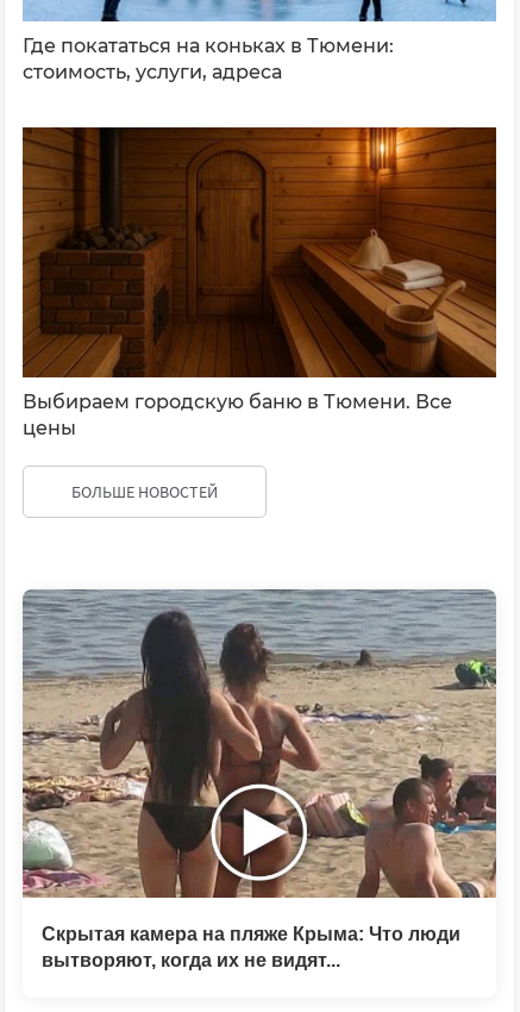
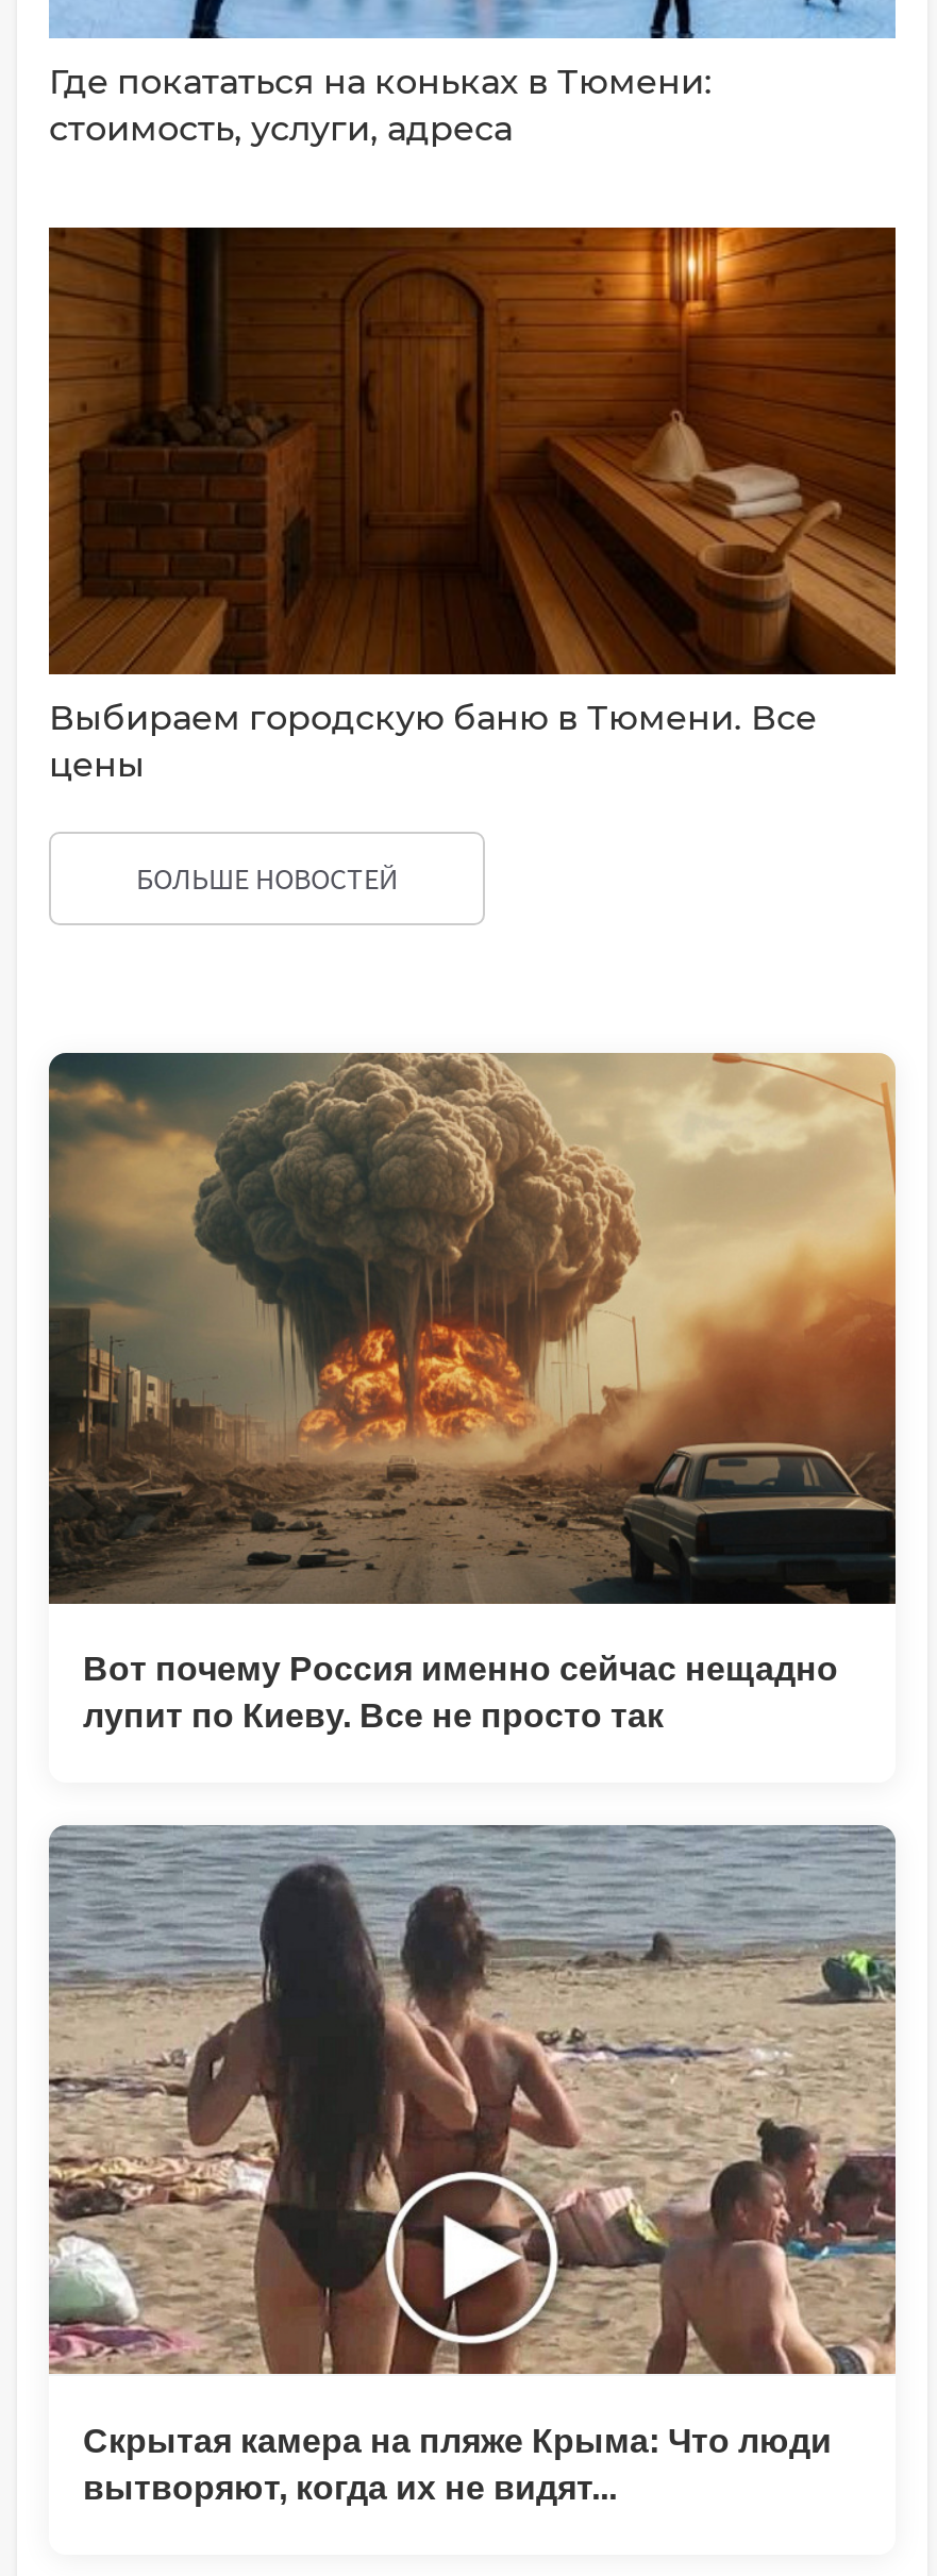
+ [image]
+ Вот почему Россия именно сейчас нещадно
+ лупит по Киеву. Все не просто так
